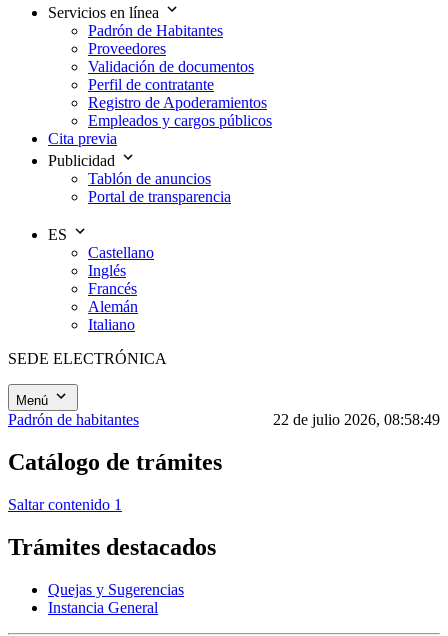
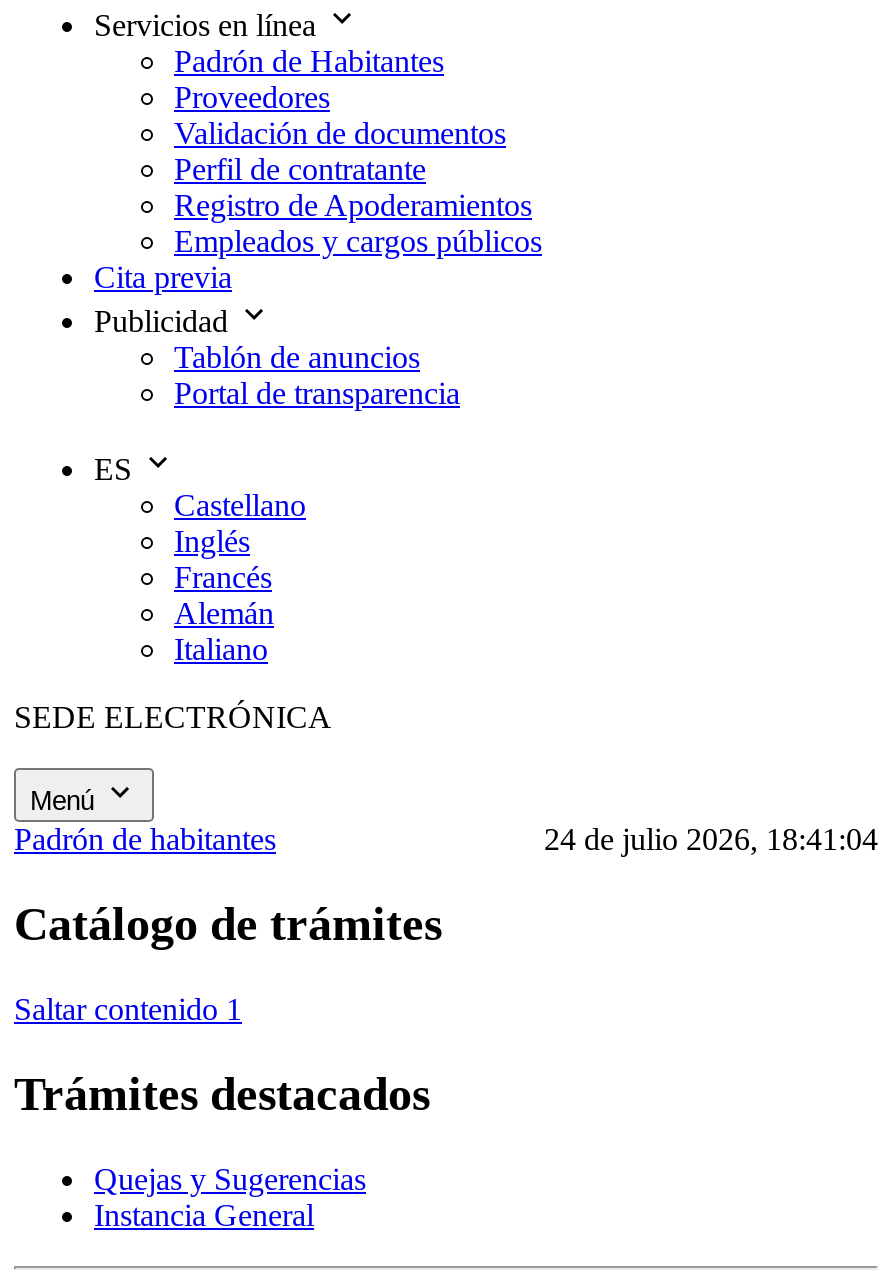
- 22 de julio 2026, 08:58:49
+ 24 de julio 2026, 18:41:04
